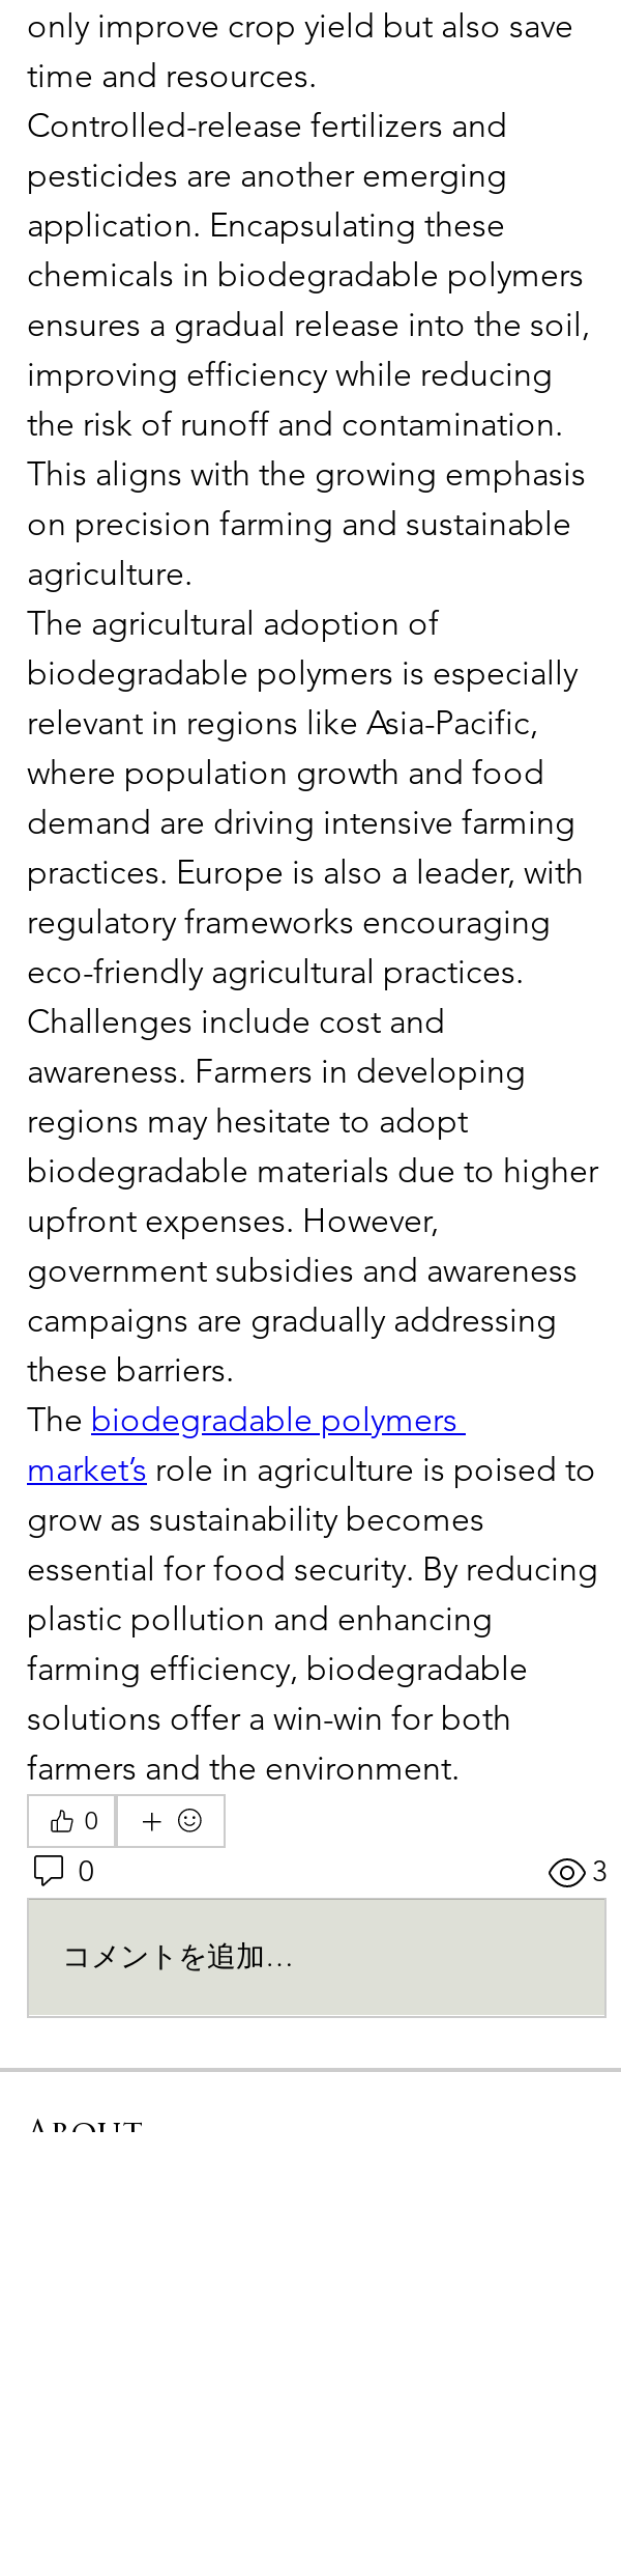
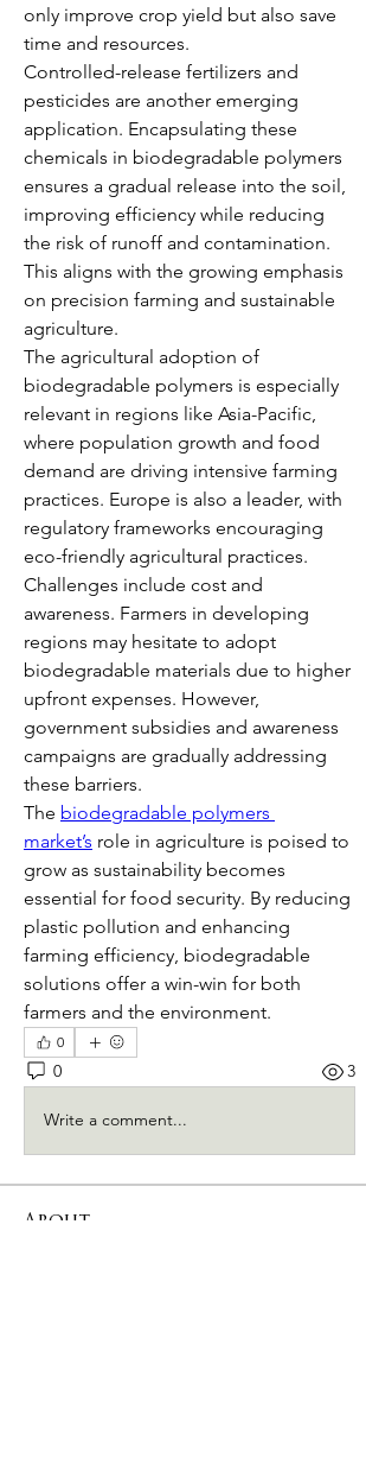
- コメントを追加…
+ Write a comment...
